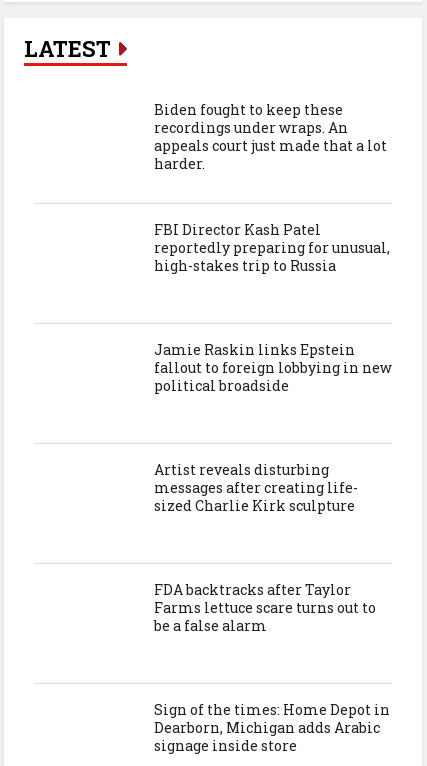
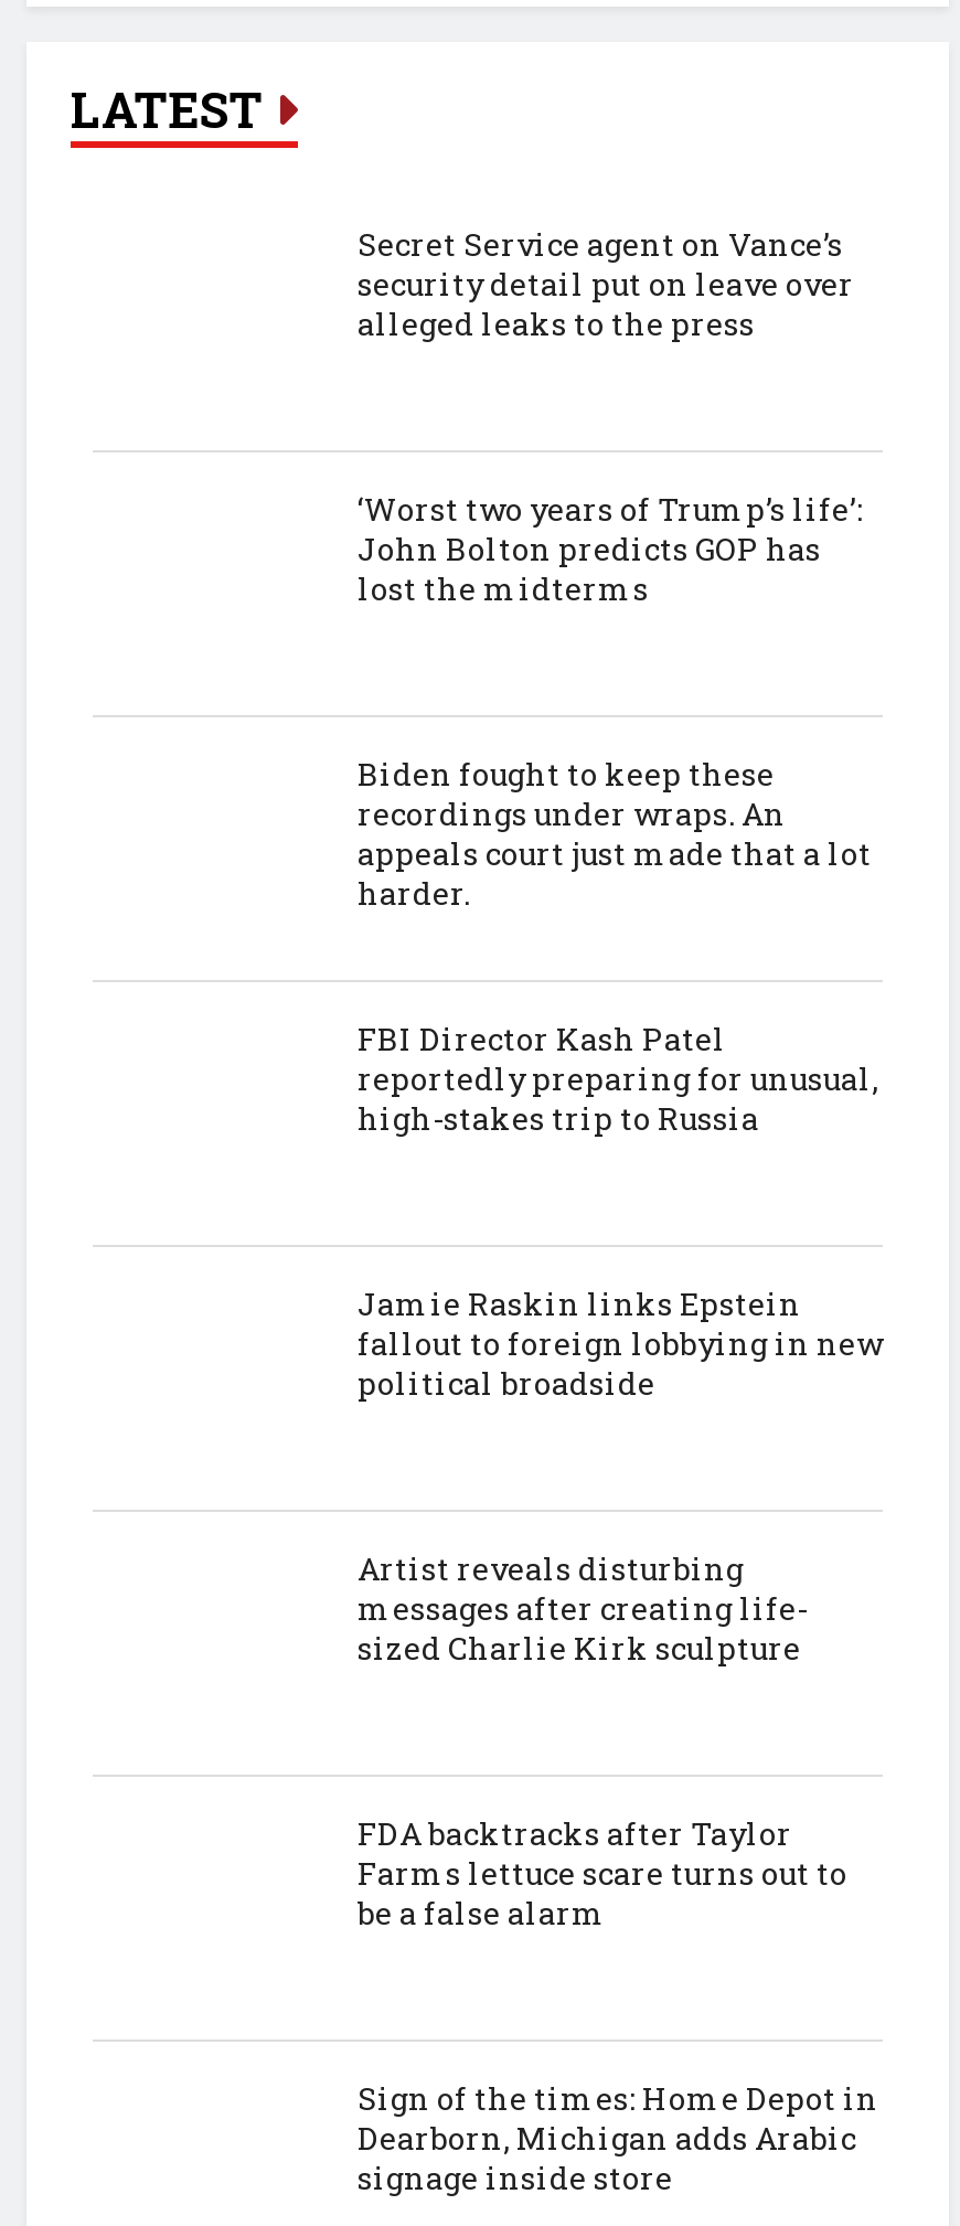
+ Secret Service agent on Vance’s
+ security detail put on leave over
+ alleged leaks to the press

+ ‘Worst two years of Trump’s life’:
+ John Bolton predicts GOP has
+ lost the midterms
